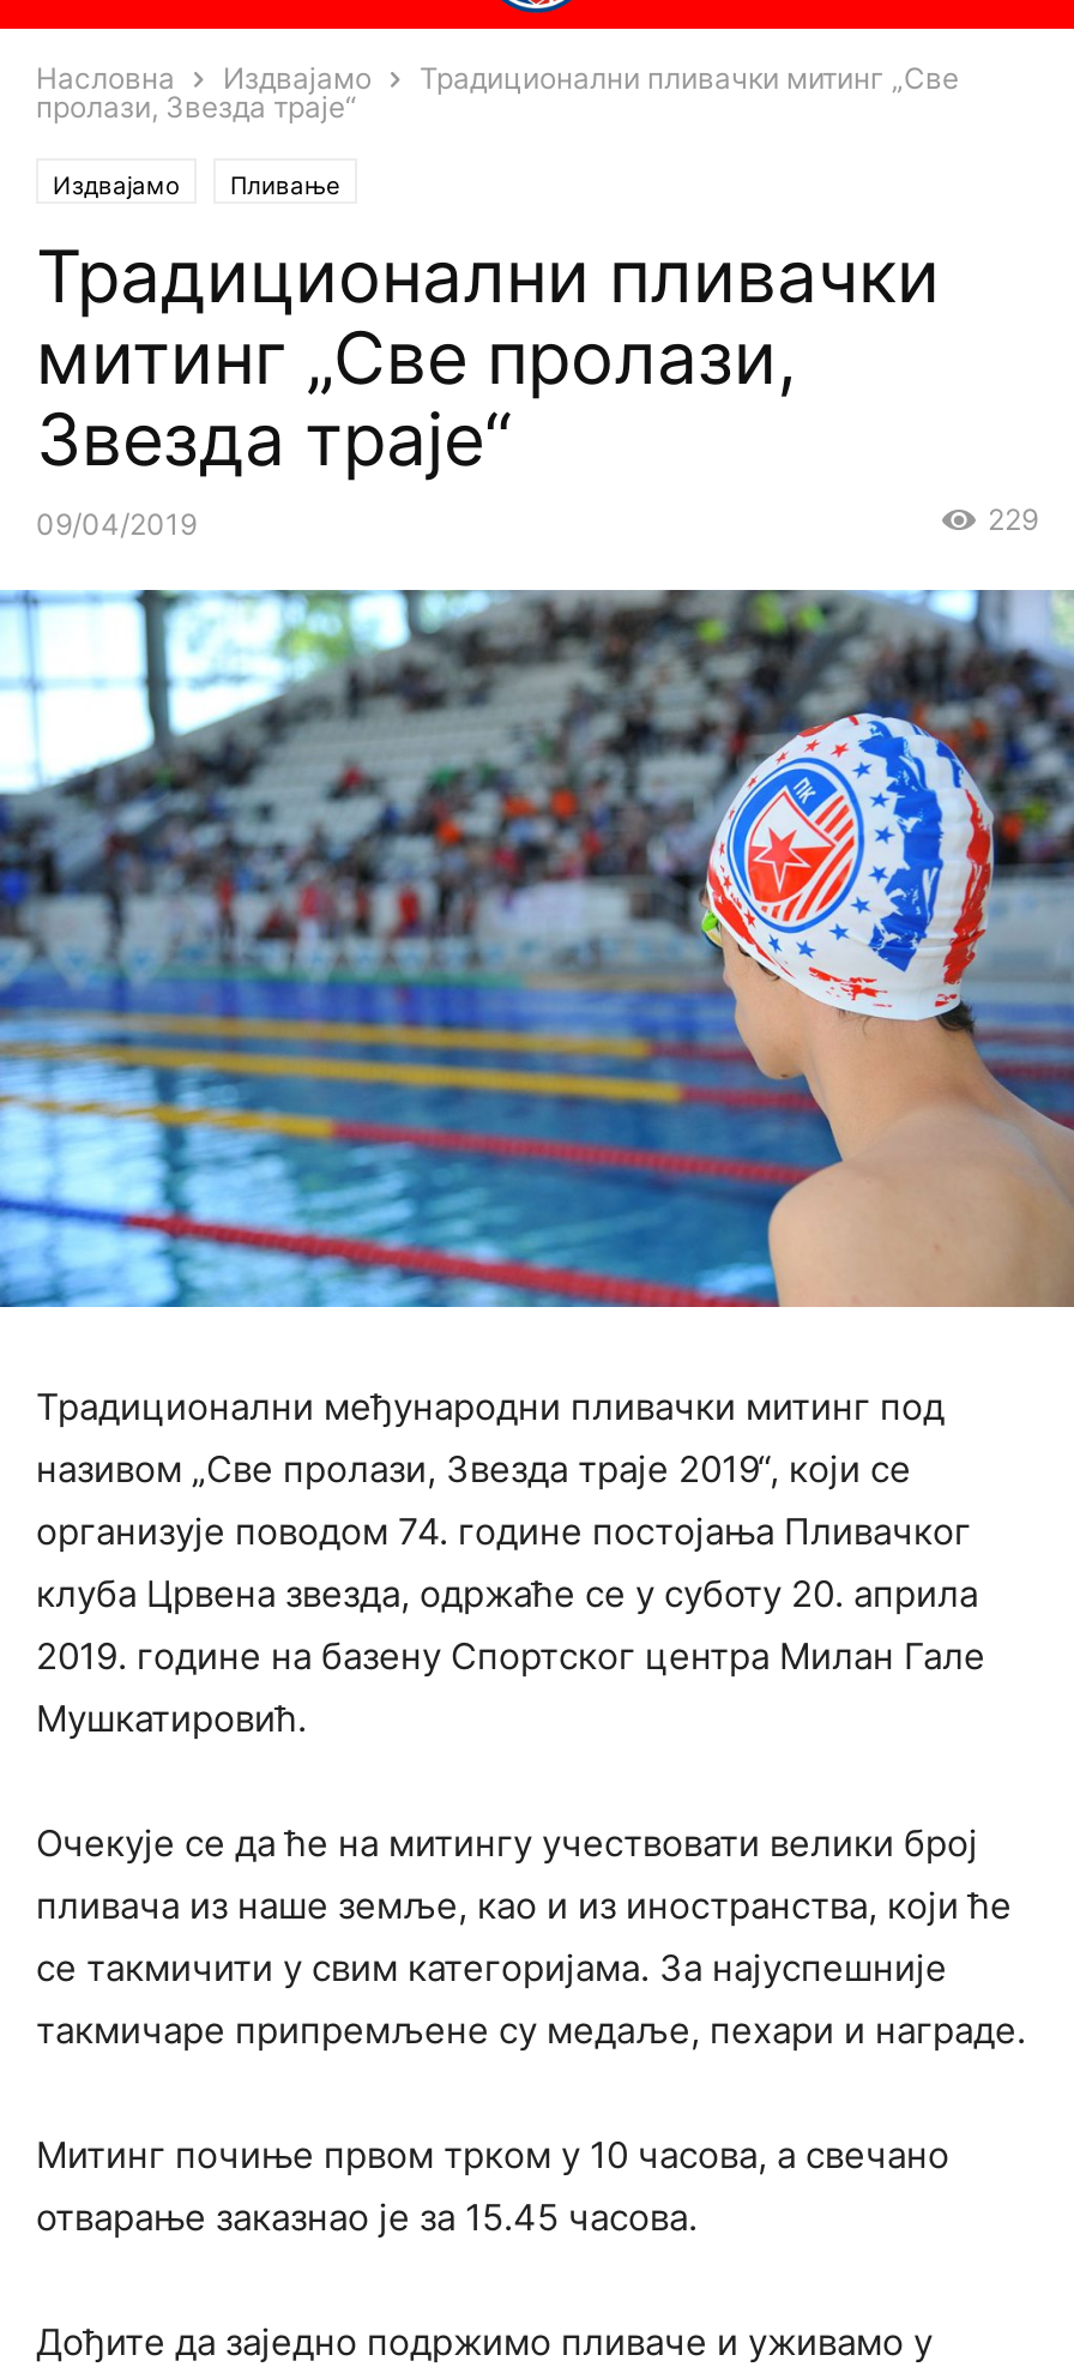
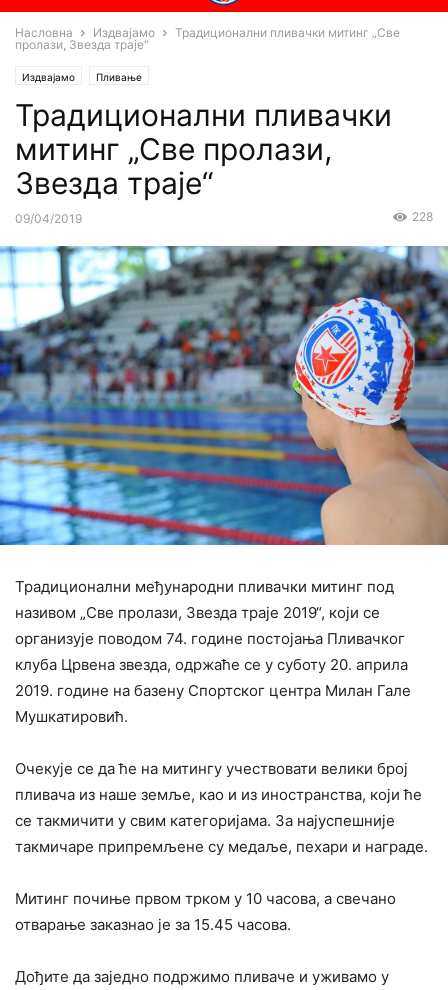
- 229
+ 228
